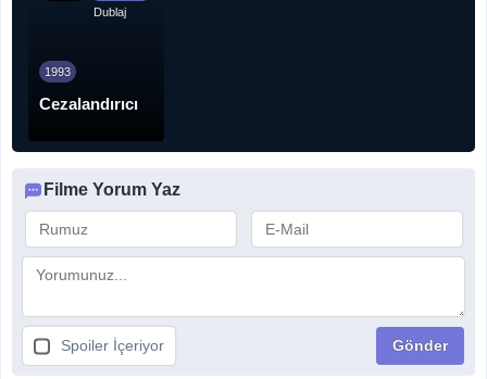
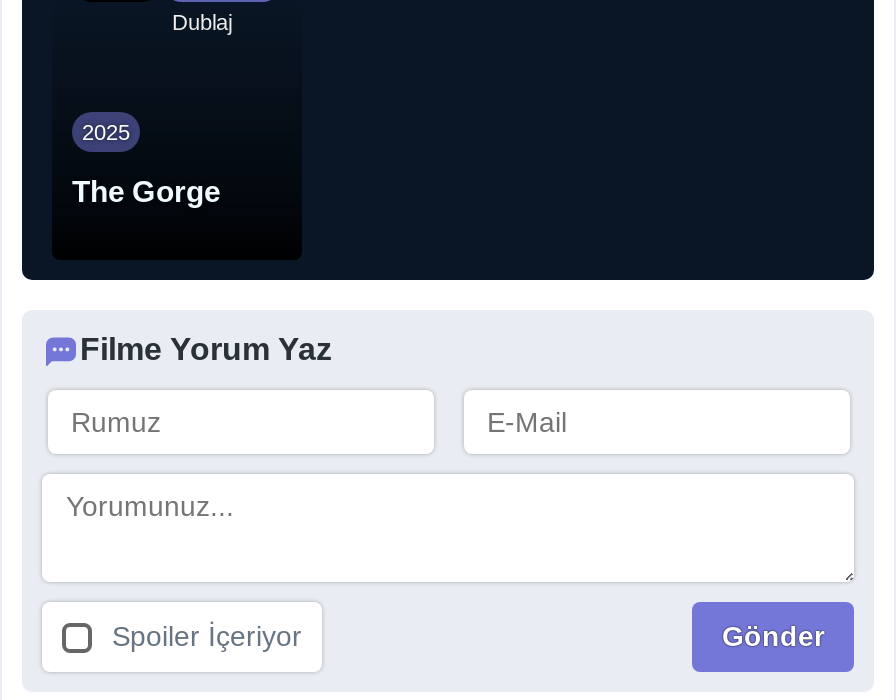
- 1993
+ 2025

- Cezalandırıcı
+ The Gorge
